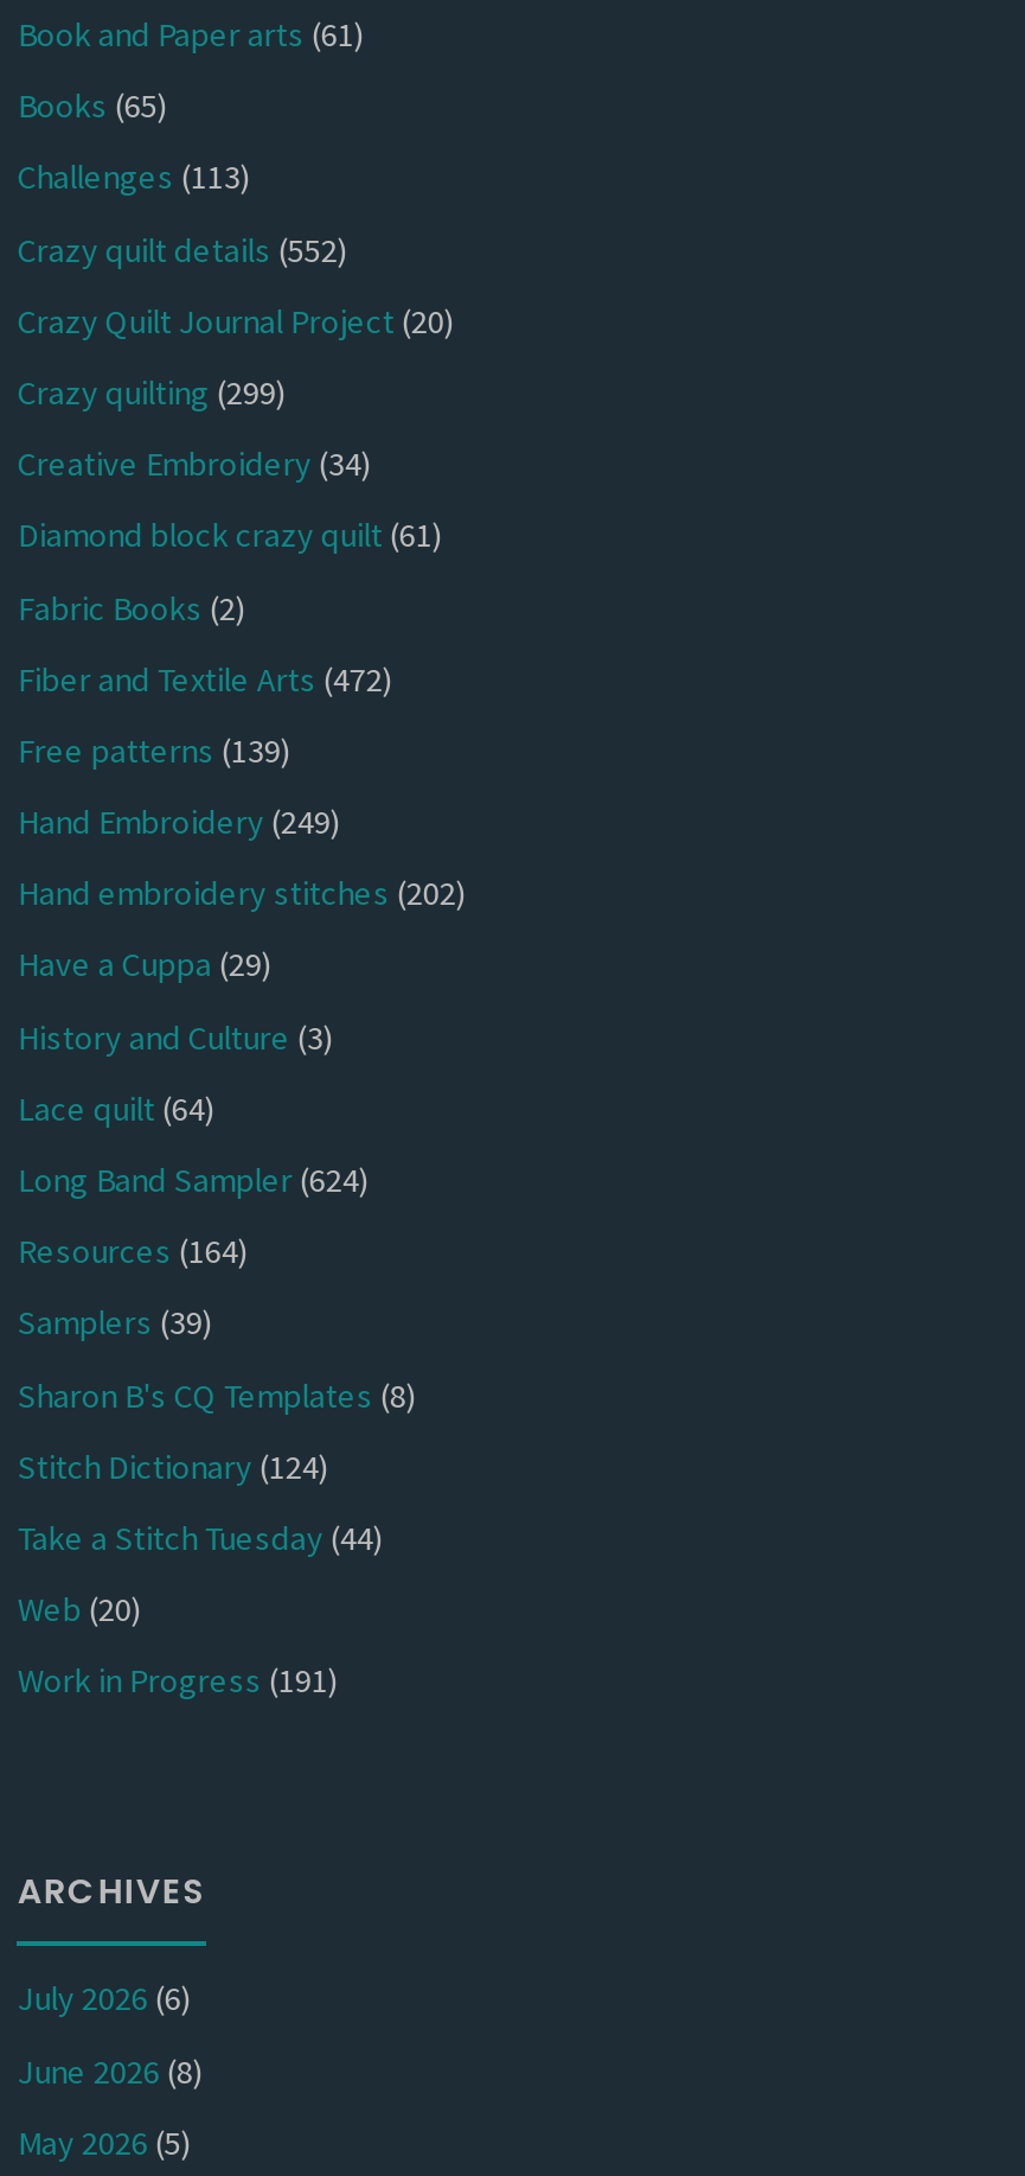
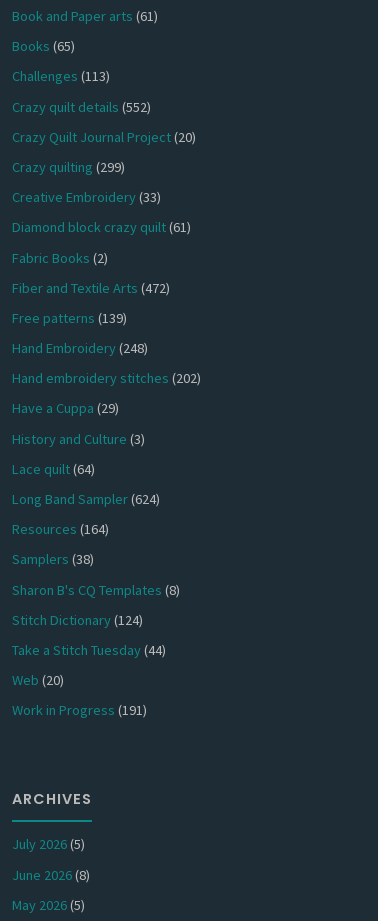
- Creative Embroidery (34)
+ Creative Embroidery (33)

- Hand Embroidery (249)
+ Hand Embroidery (248)

- Samplers (39)
+ Samplers (38)

- July 2026 (6)
+ July 2026 (5)
